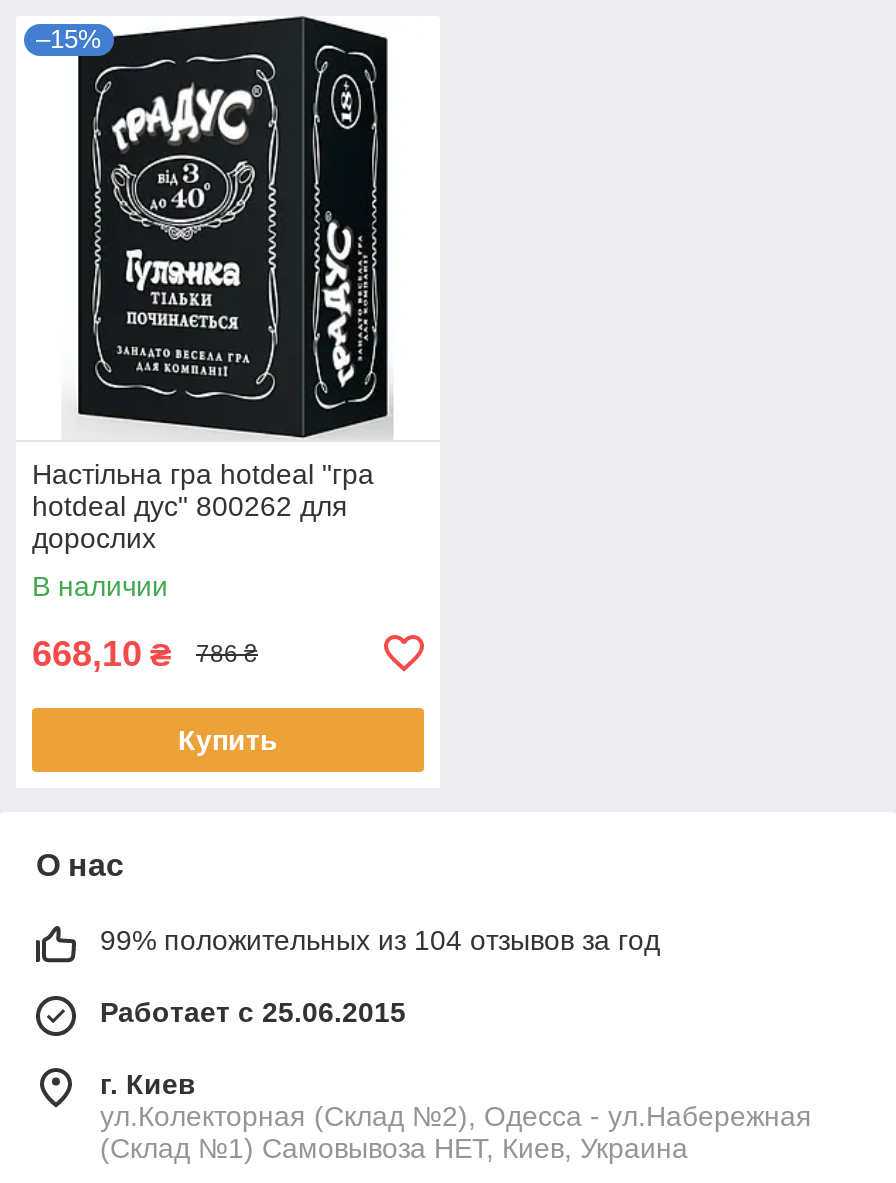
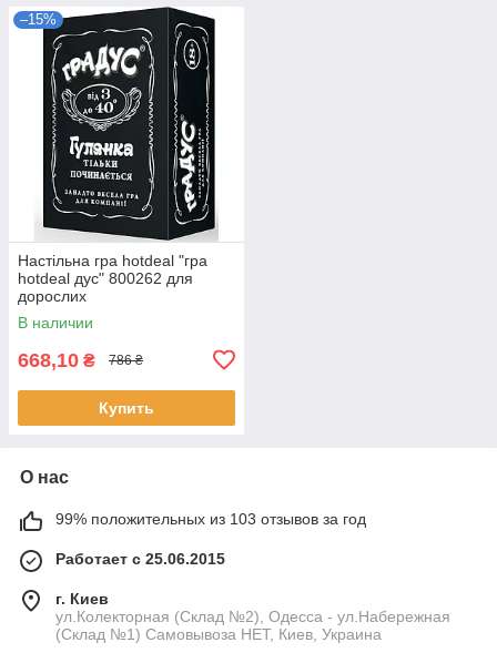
- 99% положительных из 104 отзывов за год
+ 99% положительных из 103 отзывов за год
